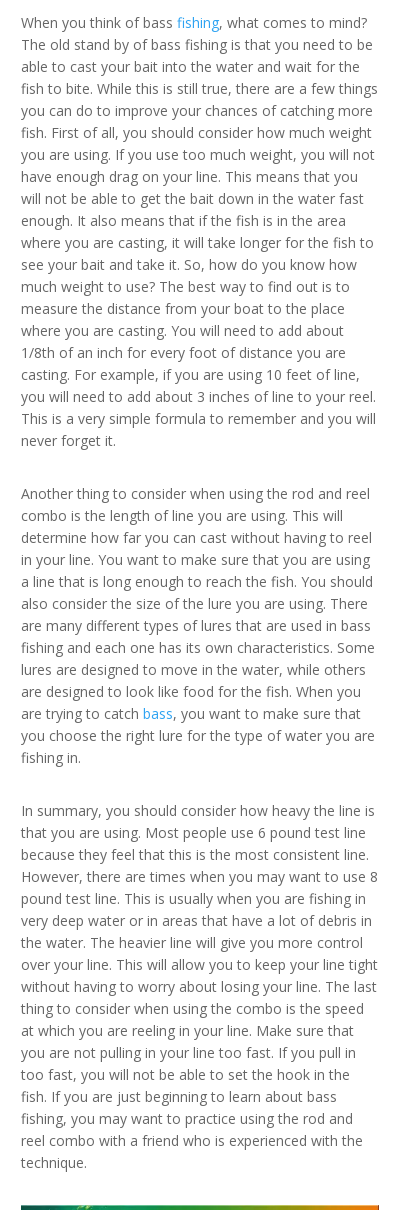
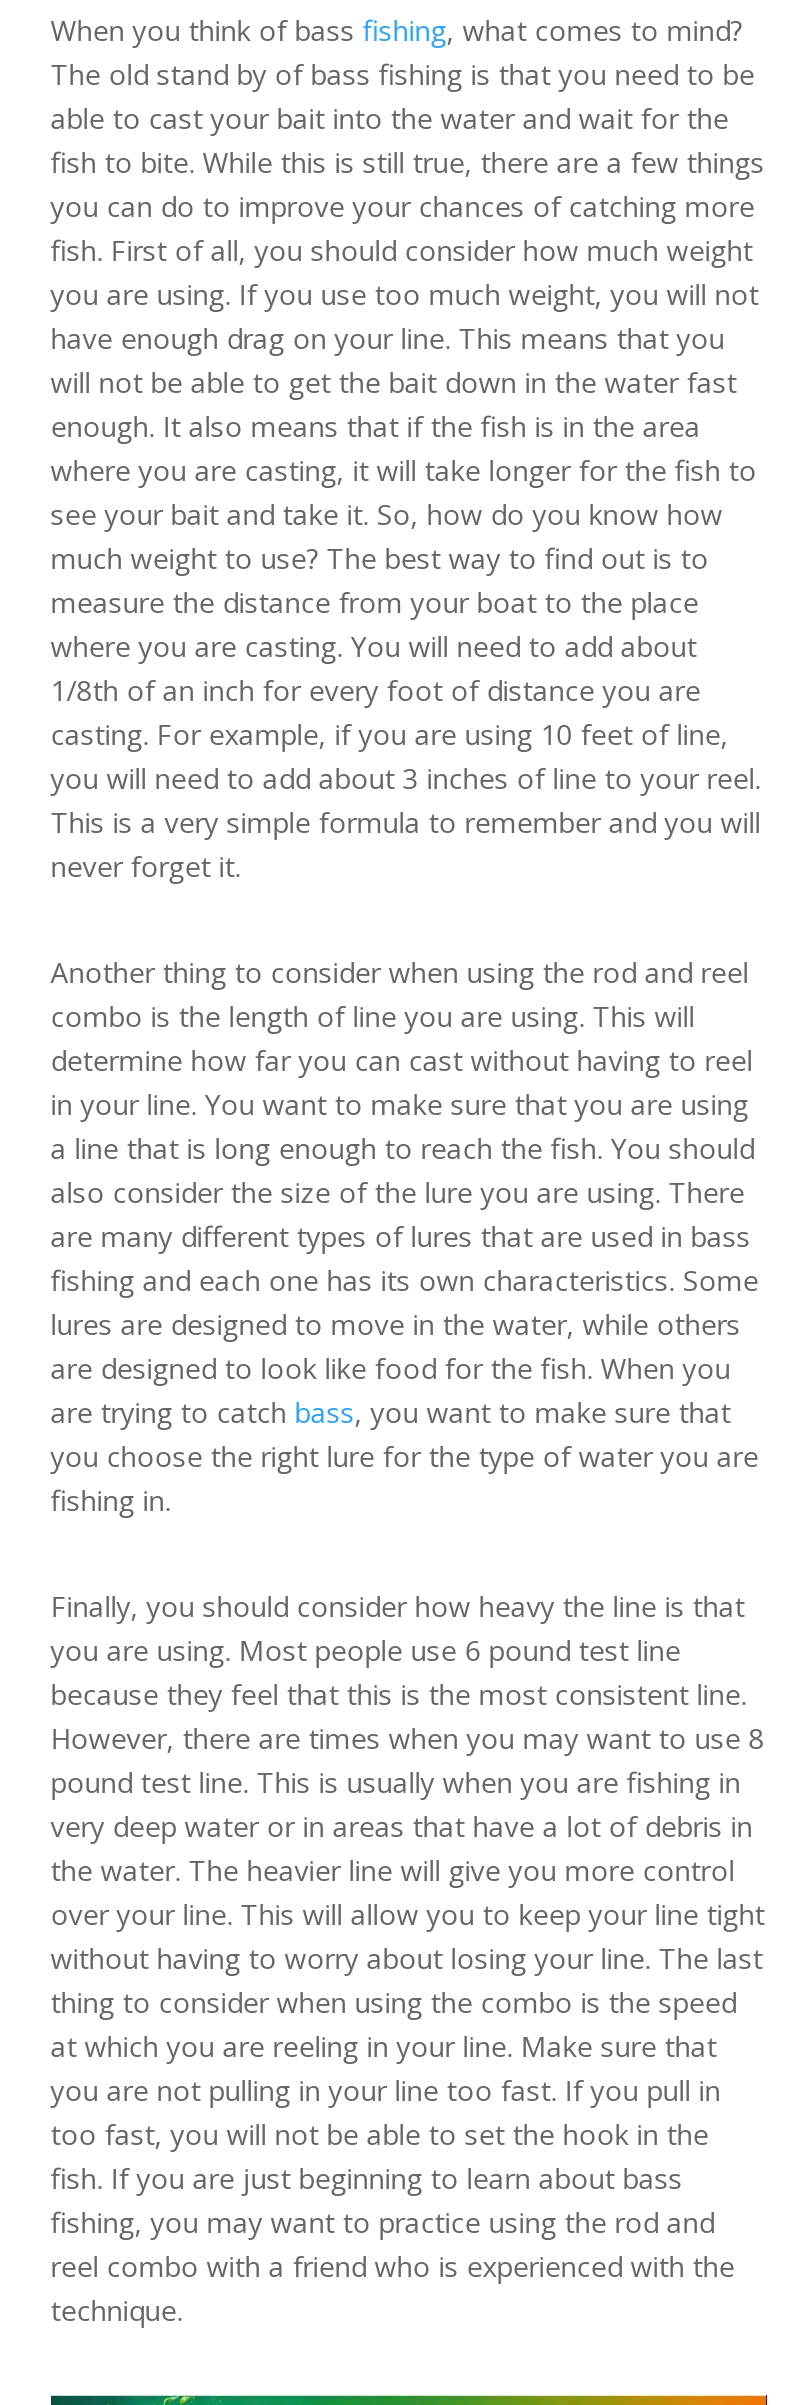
- In summary, you should consider how heavy the line is
- that you are using. Most people use 6 pound test line
+ Finally, you should consider how heavy the line is that
+ you are using. Most people use 6 pound test line
